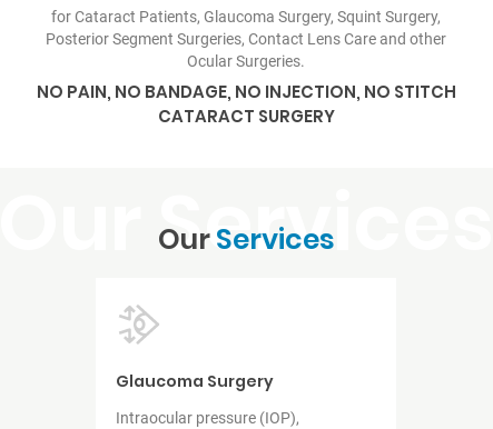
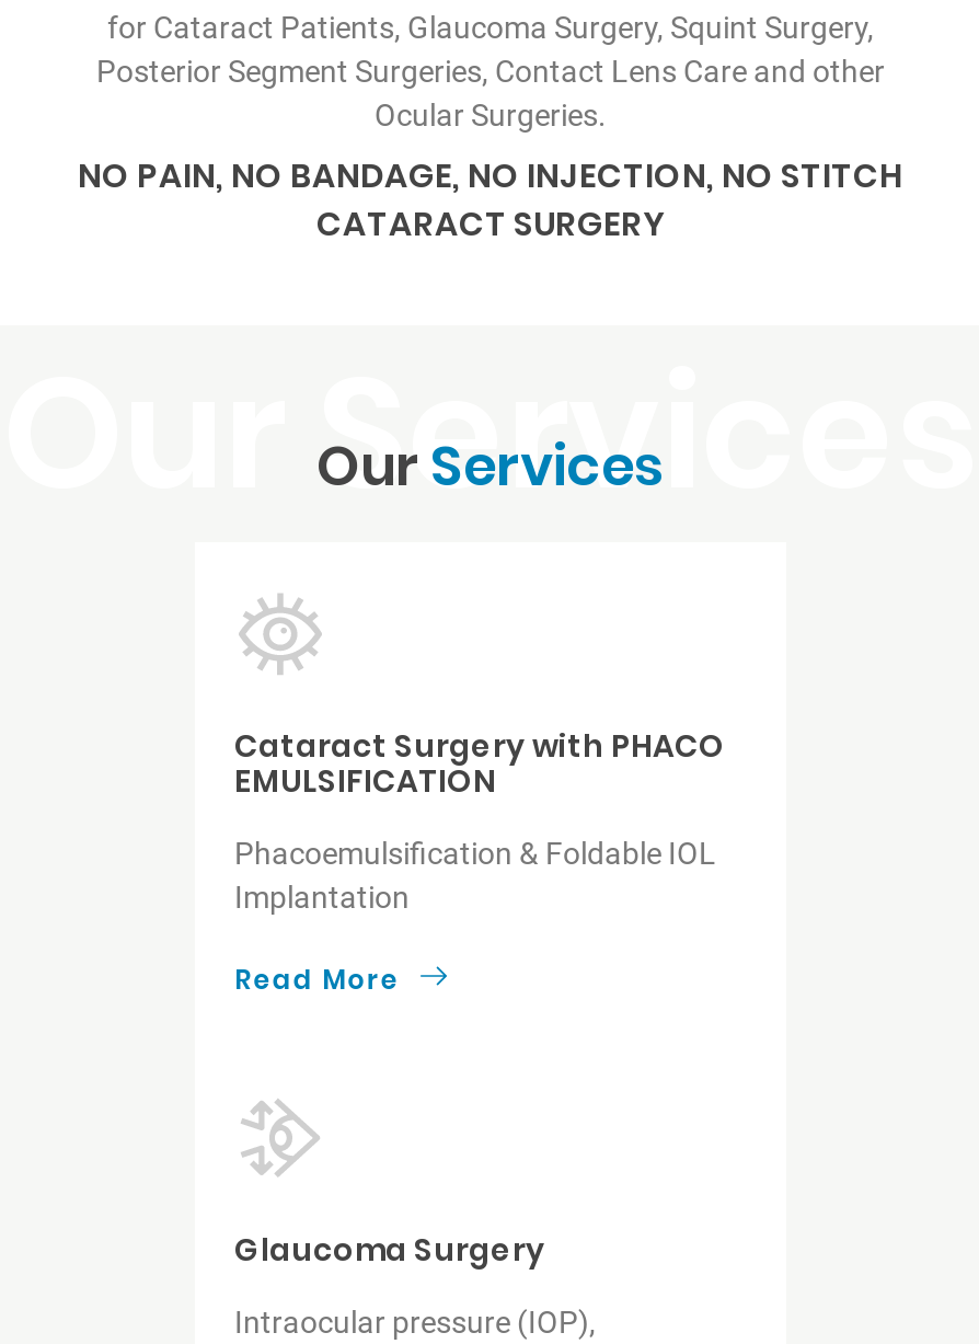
+ Cataract Surgery with PHACO
+ EMULSIFICATION
+ Phacoemulsification & Foldable IOL
+ Implantation
+ Read More
